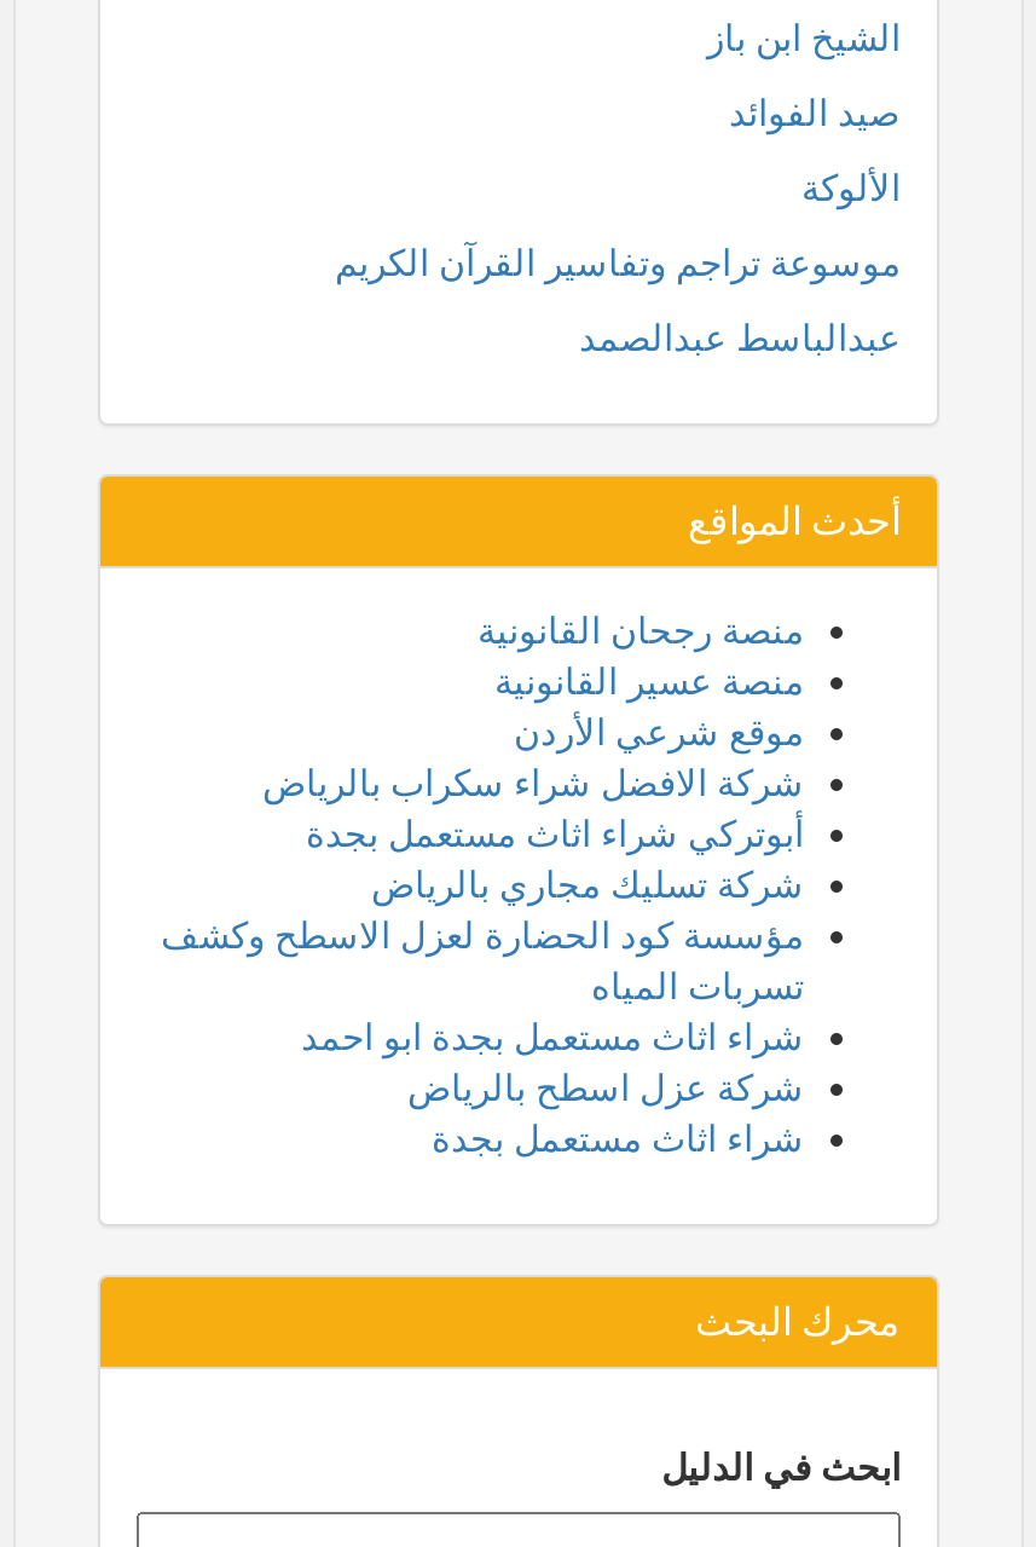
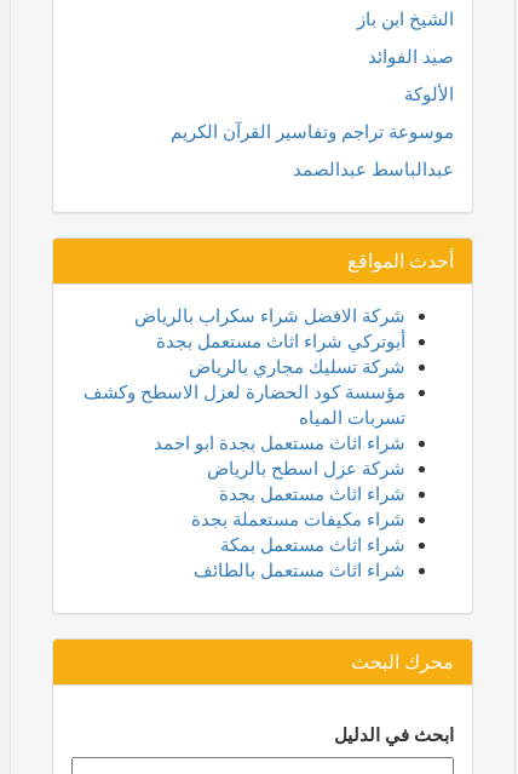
- منصة رجحان القانونية
- منصة عسير القانونية
- موقع شرعي الأردن

moved up: شركة الافضل شراء سكراب بالرياض | أبوتركي شراء اثاث مستعمل بجدة | شركة تسليك مجاري بالرياض | مؤسسة كود الحضارة لعزل الاسطح وكشف | تسربات المياه | شراء اثاث مستعمل بجدة ابو احمد | شركة عزل اسطح بالرياض | شراء اثاث مستعمل بجدة

+ شراء مكيفات مستعملة بجدة
+ شراء اثاث مستعمل بمكة
+ شراء اثاث مستعمل بالطائف
